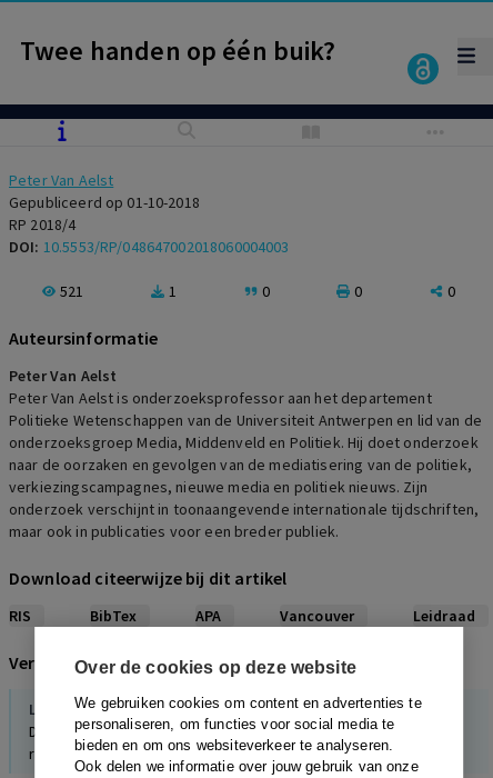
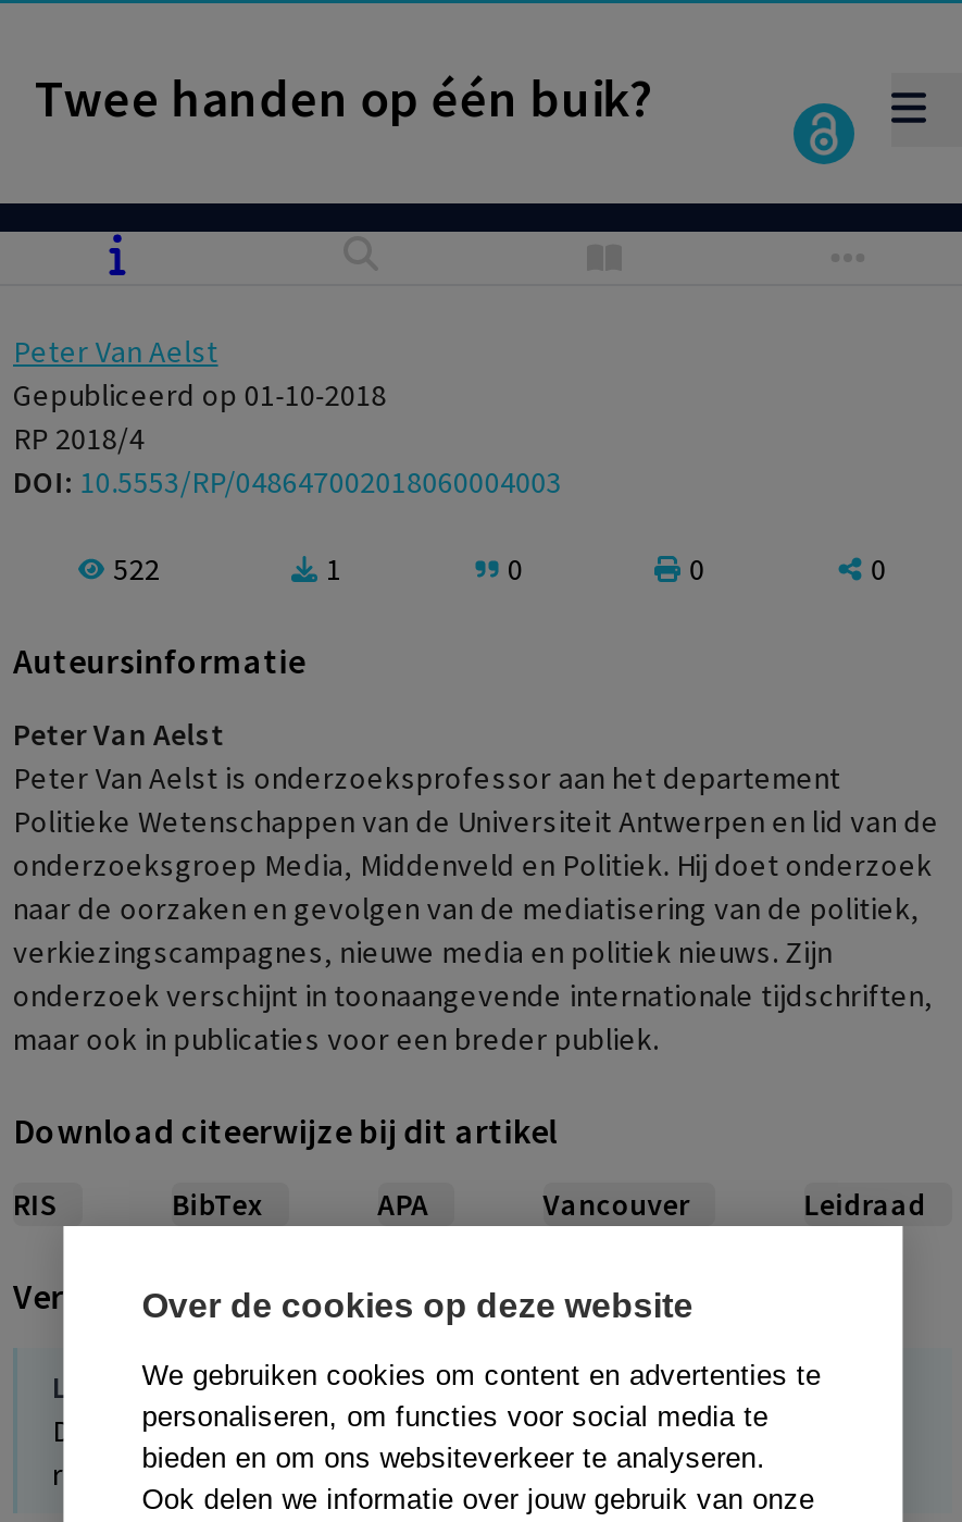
- 521
+ 522
